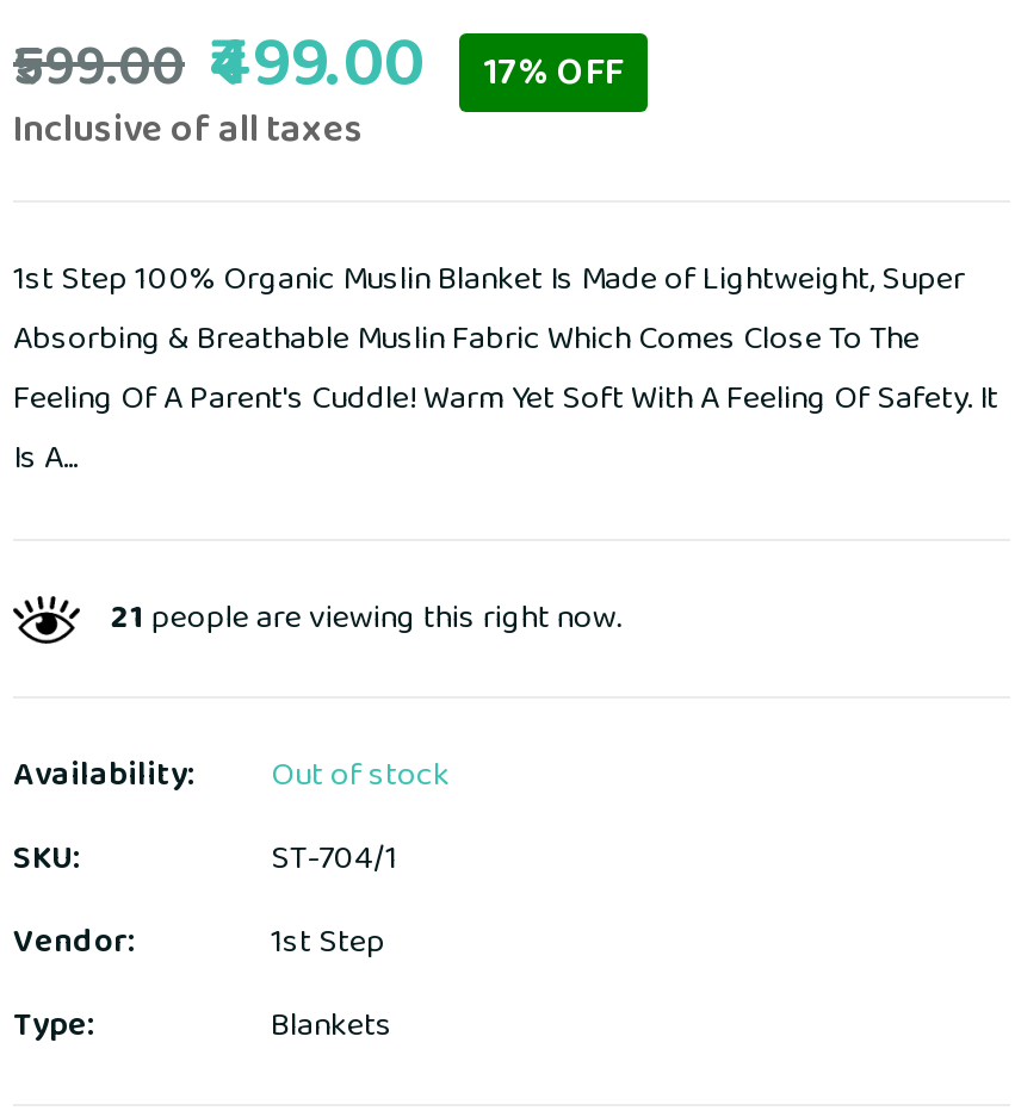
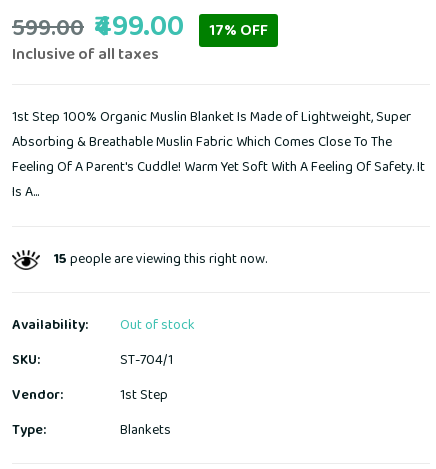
- 21 people are viewing this right now.
+ 15 people are viewing this right now.
